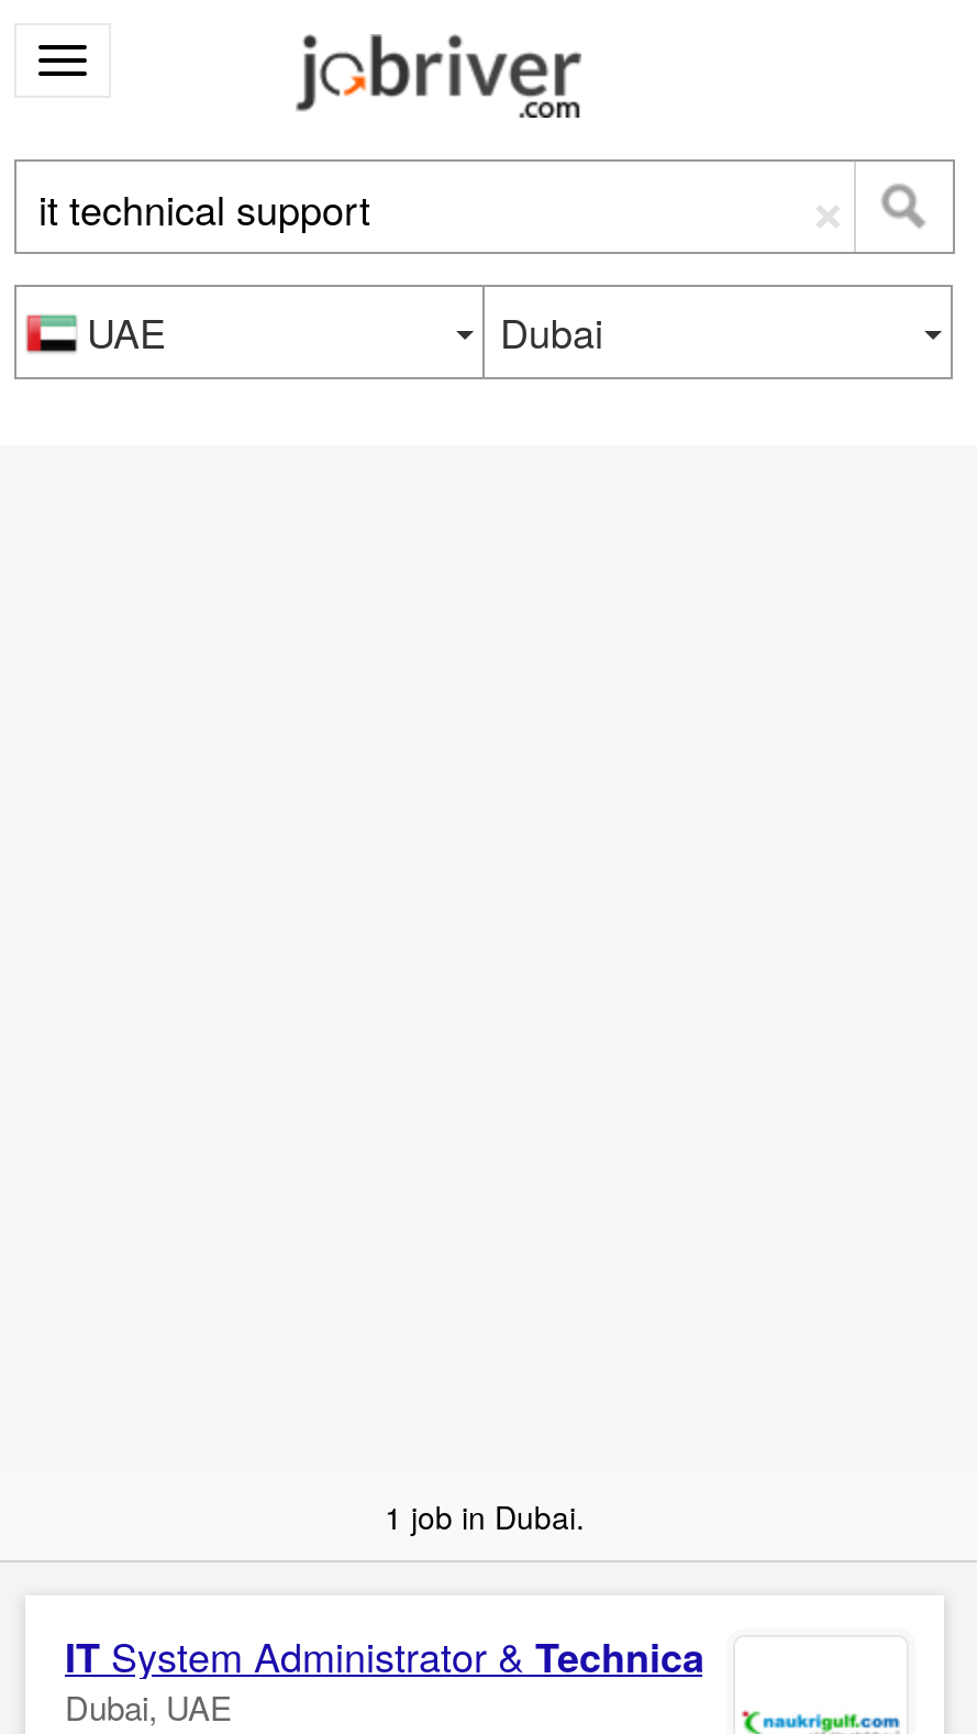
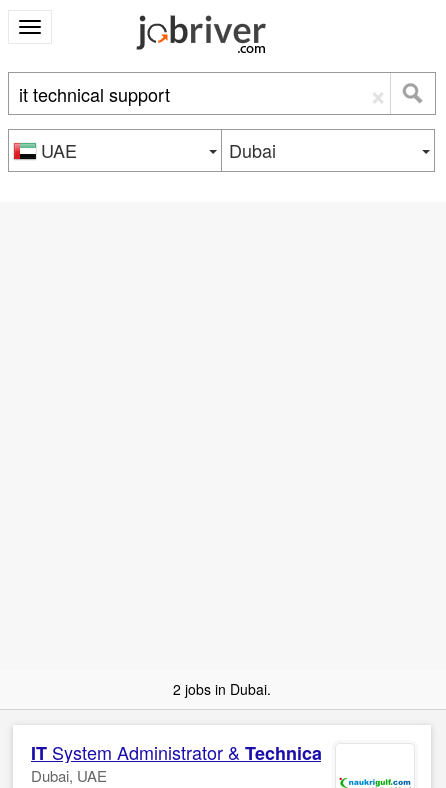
- 1 job in Dubai.
+ 2 jobs in Dubai.
